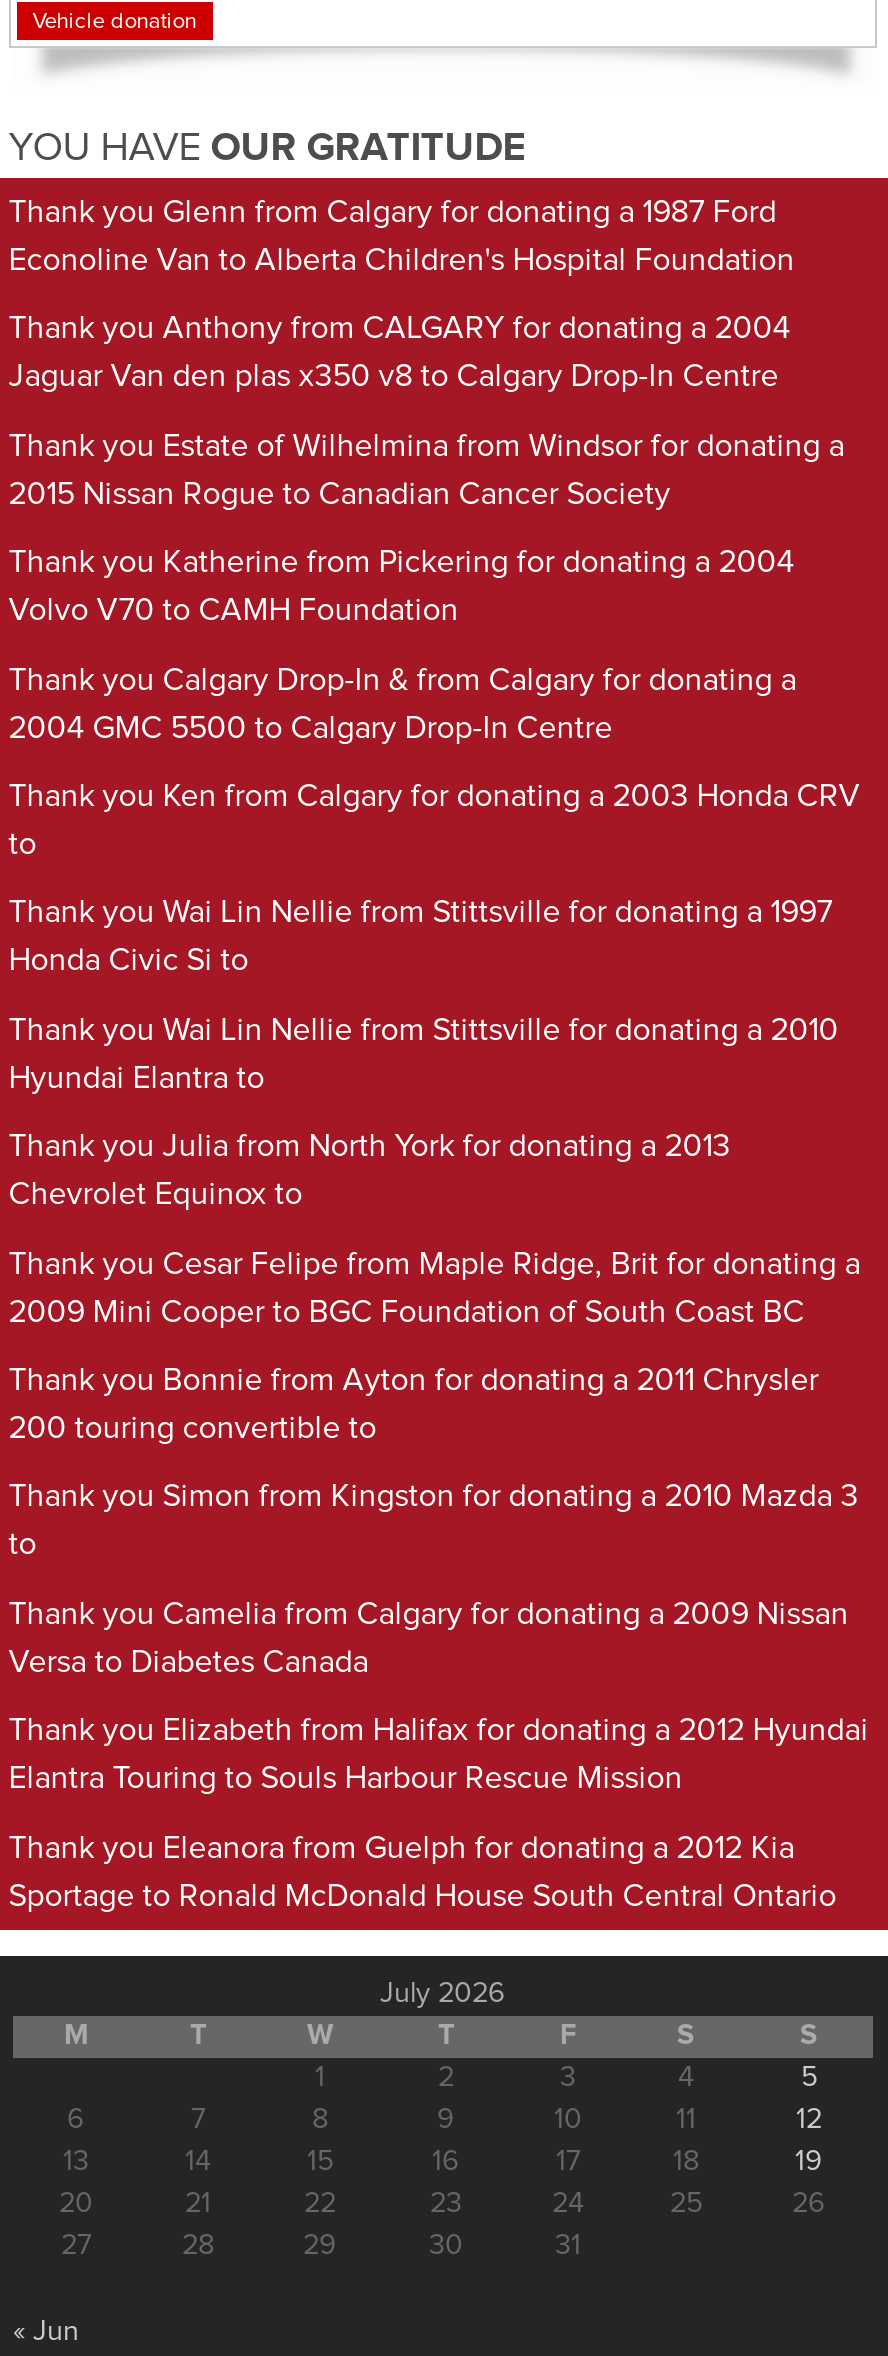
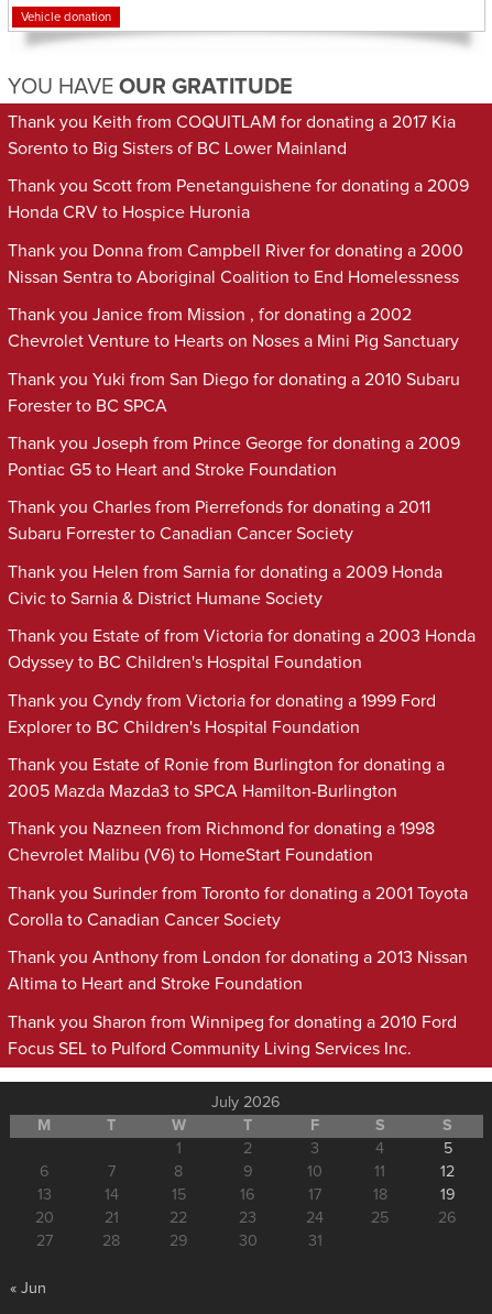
- Thank you Glenn from Calgary for donating a 1987 Ford
+ Thank you Keith from COQUITLAM for donating a 2017 Kia

- Econoline Van to Alberta Children's Hospital Foundation
+ Sorento to Big Sisters of BC Lower Mainland

- Thank you Anthony from CALGARY for donating a 2004
+ Thank you Scott from Penetanguishene for donating a 2009

- Jaguar Van den plas x350 v8 to Calgary Drop-In Centre
+ Honda CRV to Hospice Huronia

- Thank you Estate of Wilhelmina from Windsor for donating a
+ Thank you Donna from Campbell River for donating a 2000

- 2015 Nissan Rogue to Canadian Cancer Society
+ Nissan Sentra to Aboriginal Coalition to End Homelessness

- Thank you Katherine from Pickering for donating a 2004
+ Thank you Janice from Mission , for donating a 2002

- Volvo V70 to CAMH Foundation
+ Chevrolet Venture to Hearts on Noses a Mini Pig Sanctuary

- Thank you Calgary Drop-In & from Calgary for donating a
+ Thank you Yuki from San Diego for donating a 2010 Subaru

- 2004 GMC 5500 to Calgary Drop-In Centre
+ Forester to BC SPCA

- Thank you Ken from Calgary for donating a 2003 Honda CRV
+ Thank you Joseph from Prince George for donating a 2009

- to
+ Pontiac G5 to Heart and Stroke Foundation

- Thank you Wai Lin Nellie from Stittsville for donating a 1997
+ Thank you Charles from Pierrefonds for donating a 2011

- Honda Civic Si to
+ Subaru Forrester to Canadian Cancer Society

- Thank you Wai Lin Nellie from Stittsville for donating a 2010
+ Thank you Helen from Sarnia for donating a 2009 Honda

- Hyundai Elantra to
+ Civic to Sarnia & District Humane Society

- Thank you Julia from North York for donating a 2013
+ Thank you Estate of from Victoria for donating a 2003 Honda

- Chevrolet Equinox to
+ Odyssey to BC Children's Hospital Foundation

- Thank you Cesar Felipe from Maple Ridge, Brit for donating a
+ Thank you Cyndy from Victoria for donating a 1999 Ford

- 2009 Mini Cooper to BGC Foundation of South Coast BC
+ Explorer to BC Children's Hospital Foundation

- Thank you Bonnie from Ayton for donating a 2011 Chrysler
+ Thank you Estate of Ronie from Burlington for donating a

- 200 touring convertible to
+ 2005 Mazda Mazda3 to SPCA Hamilton-Burlington

- Thank you Simon from Kingston for donating a 2010 Mazda 3
+ Thank you Nazneen from Richmond for donating a 1998

- to
+ Chevrolet Malibu (V6) to HomeStart Foundation

- Thank you Camelia from Calgary for donating a 2009 Nissan
+ Thank you Surinder from Toronto for donating a 2001 Toyota

- Versa to Diabetes Canada
+ Corolla to Canadian Cancer Society

- Thank you Elizabeth from Halifax for donating a 2012 Hyundai
+ Thank you Anthony from London for donating a 2013 Nissan

- Elantra Touring to Souls Harbour Rescue Mission
+ Altima to Heart and Stroke Foundation

- Thank you Eleanora from Guelph for donating a 2012 Kia
+ Thank you Sharon from Winnipeg for donating a 2010 Ford

- Sportage to Ronald McDonald House South Central Ontario
+ Focus SEL to Pulford Community Living Services Inc.
